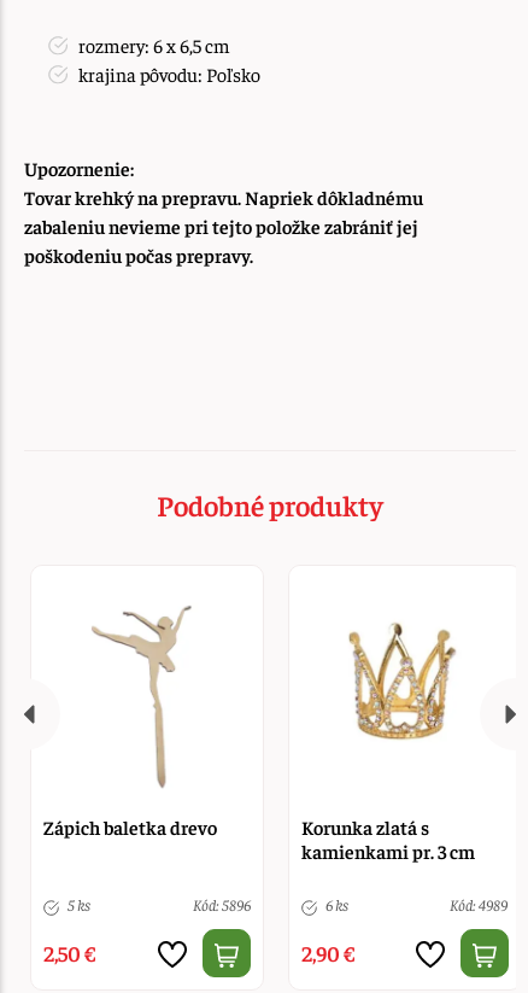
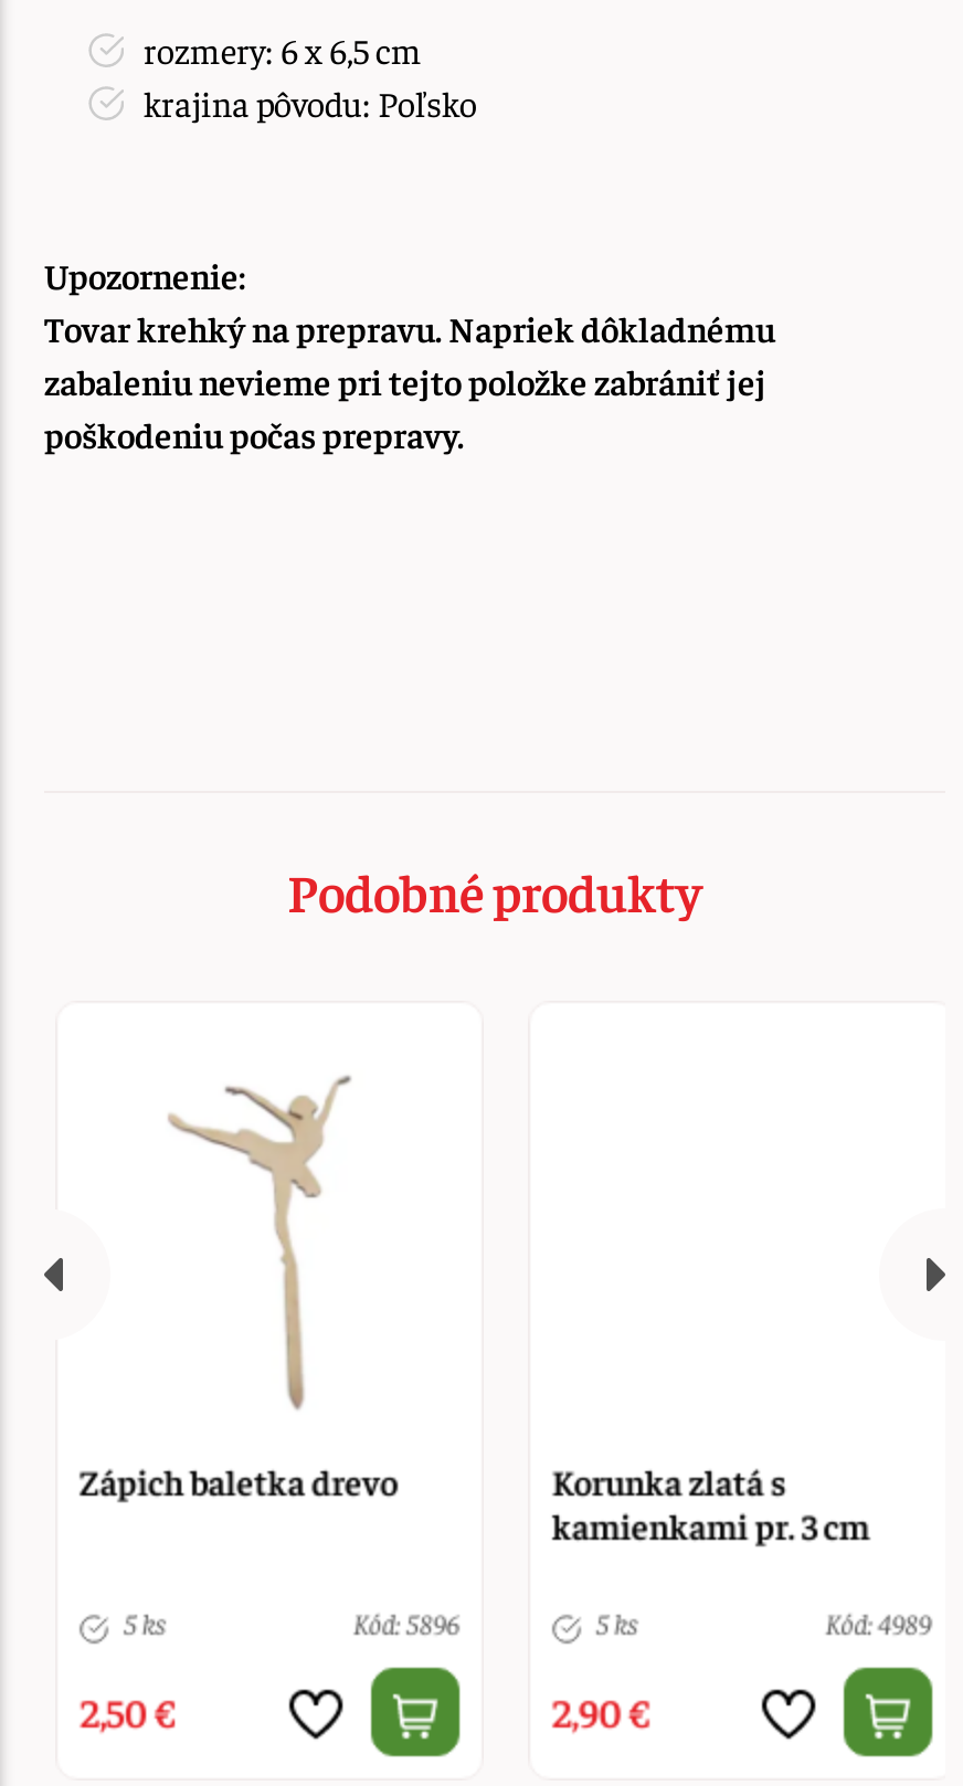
- [image]

- 6 ks
+ 5 ks
